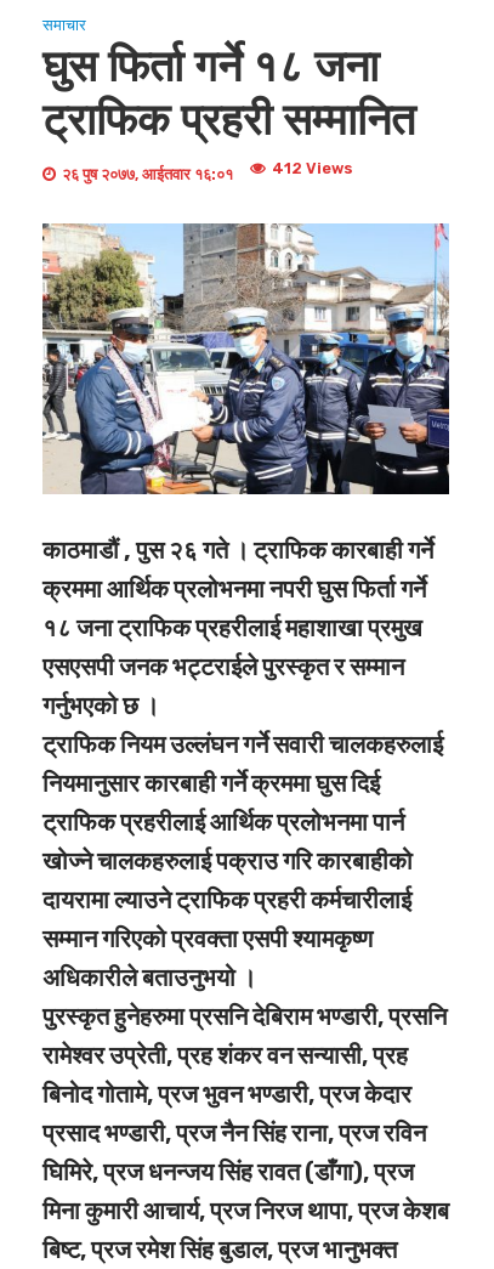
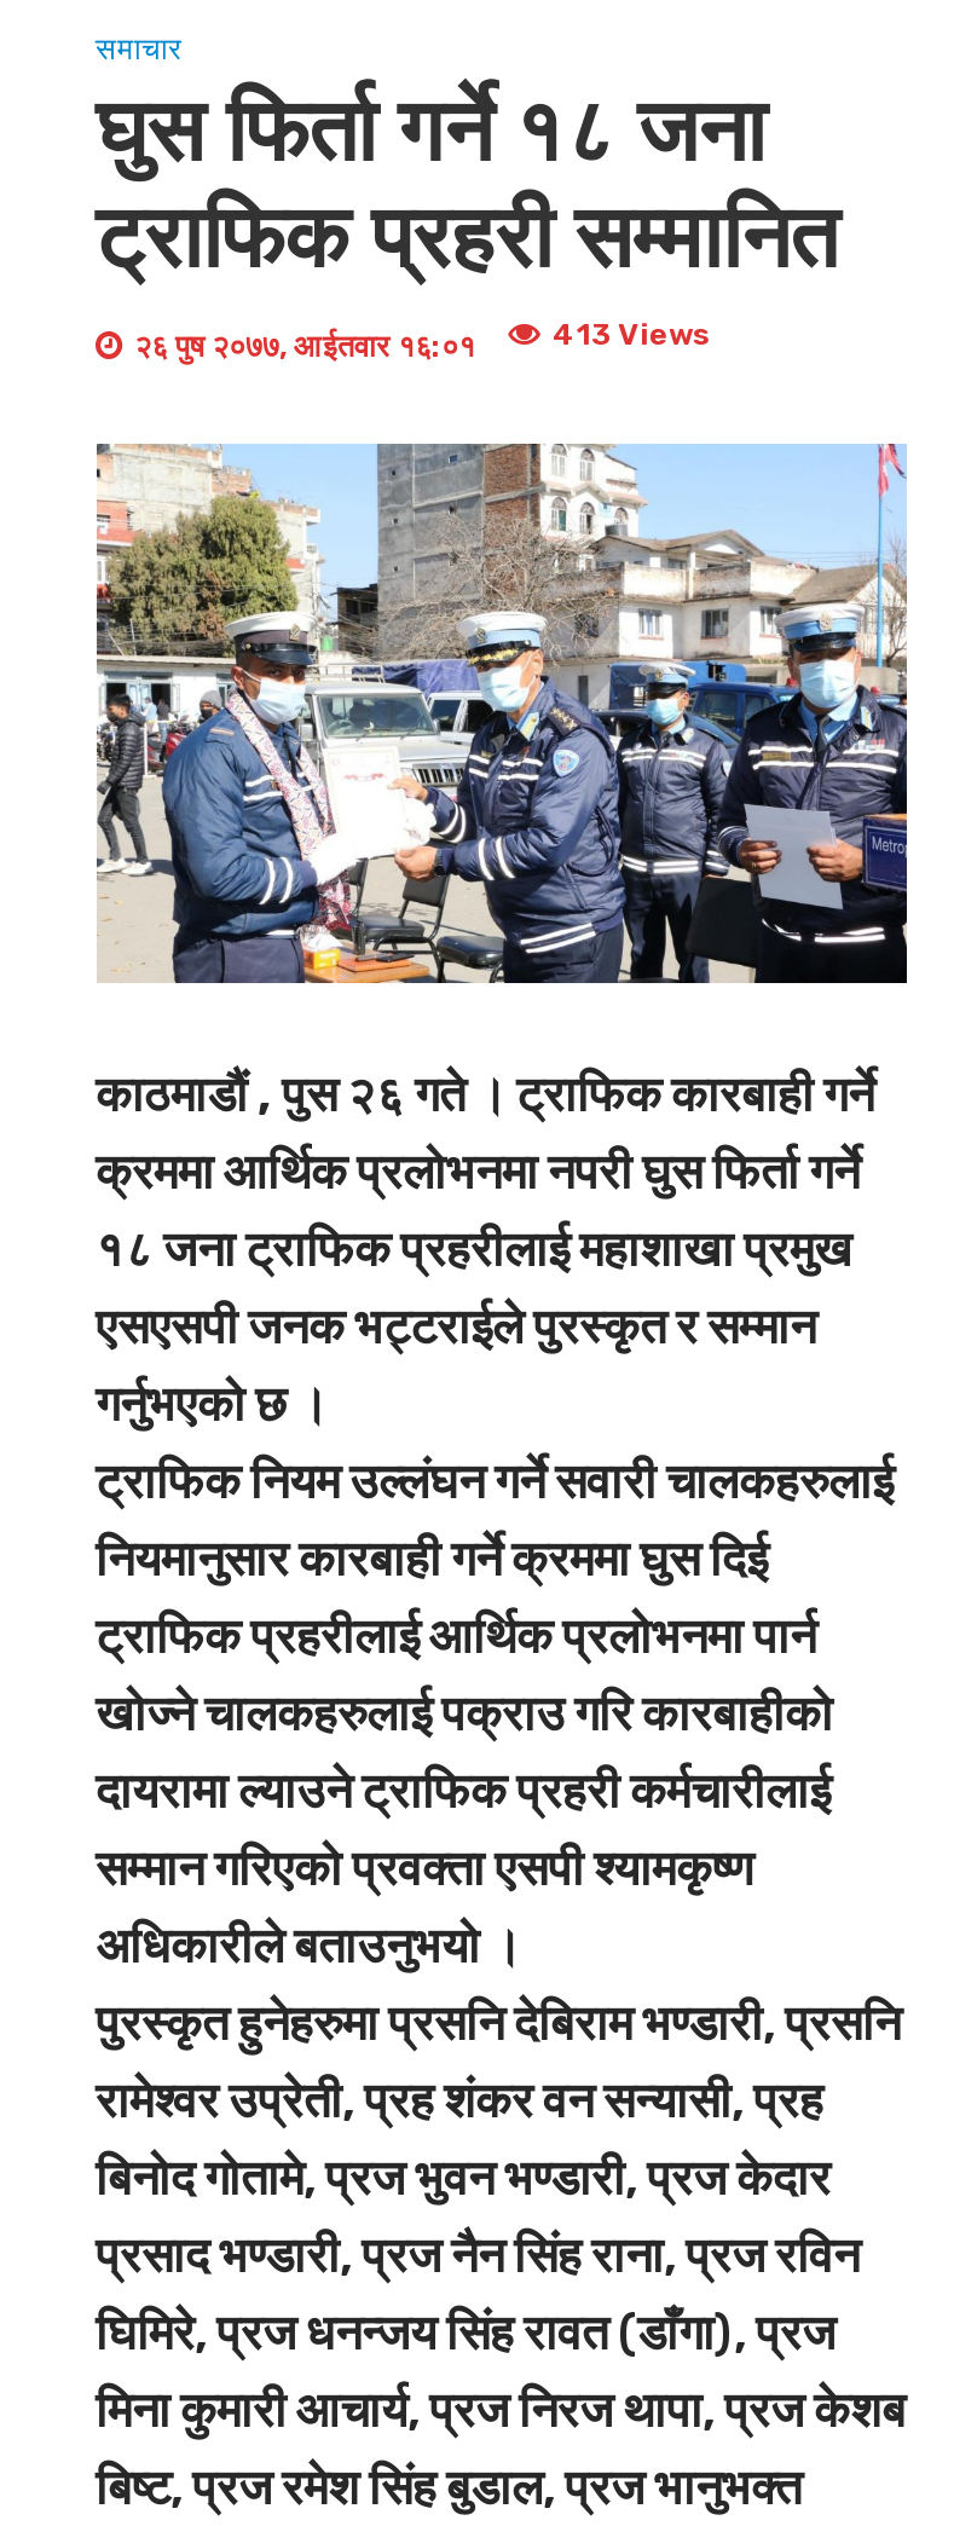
- 412 Views
+ 413 Views
